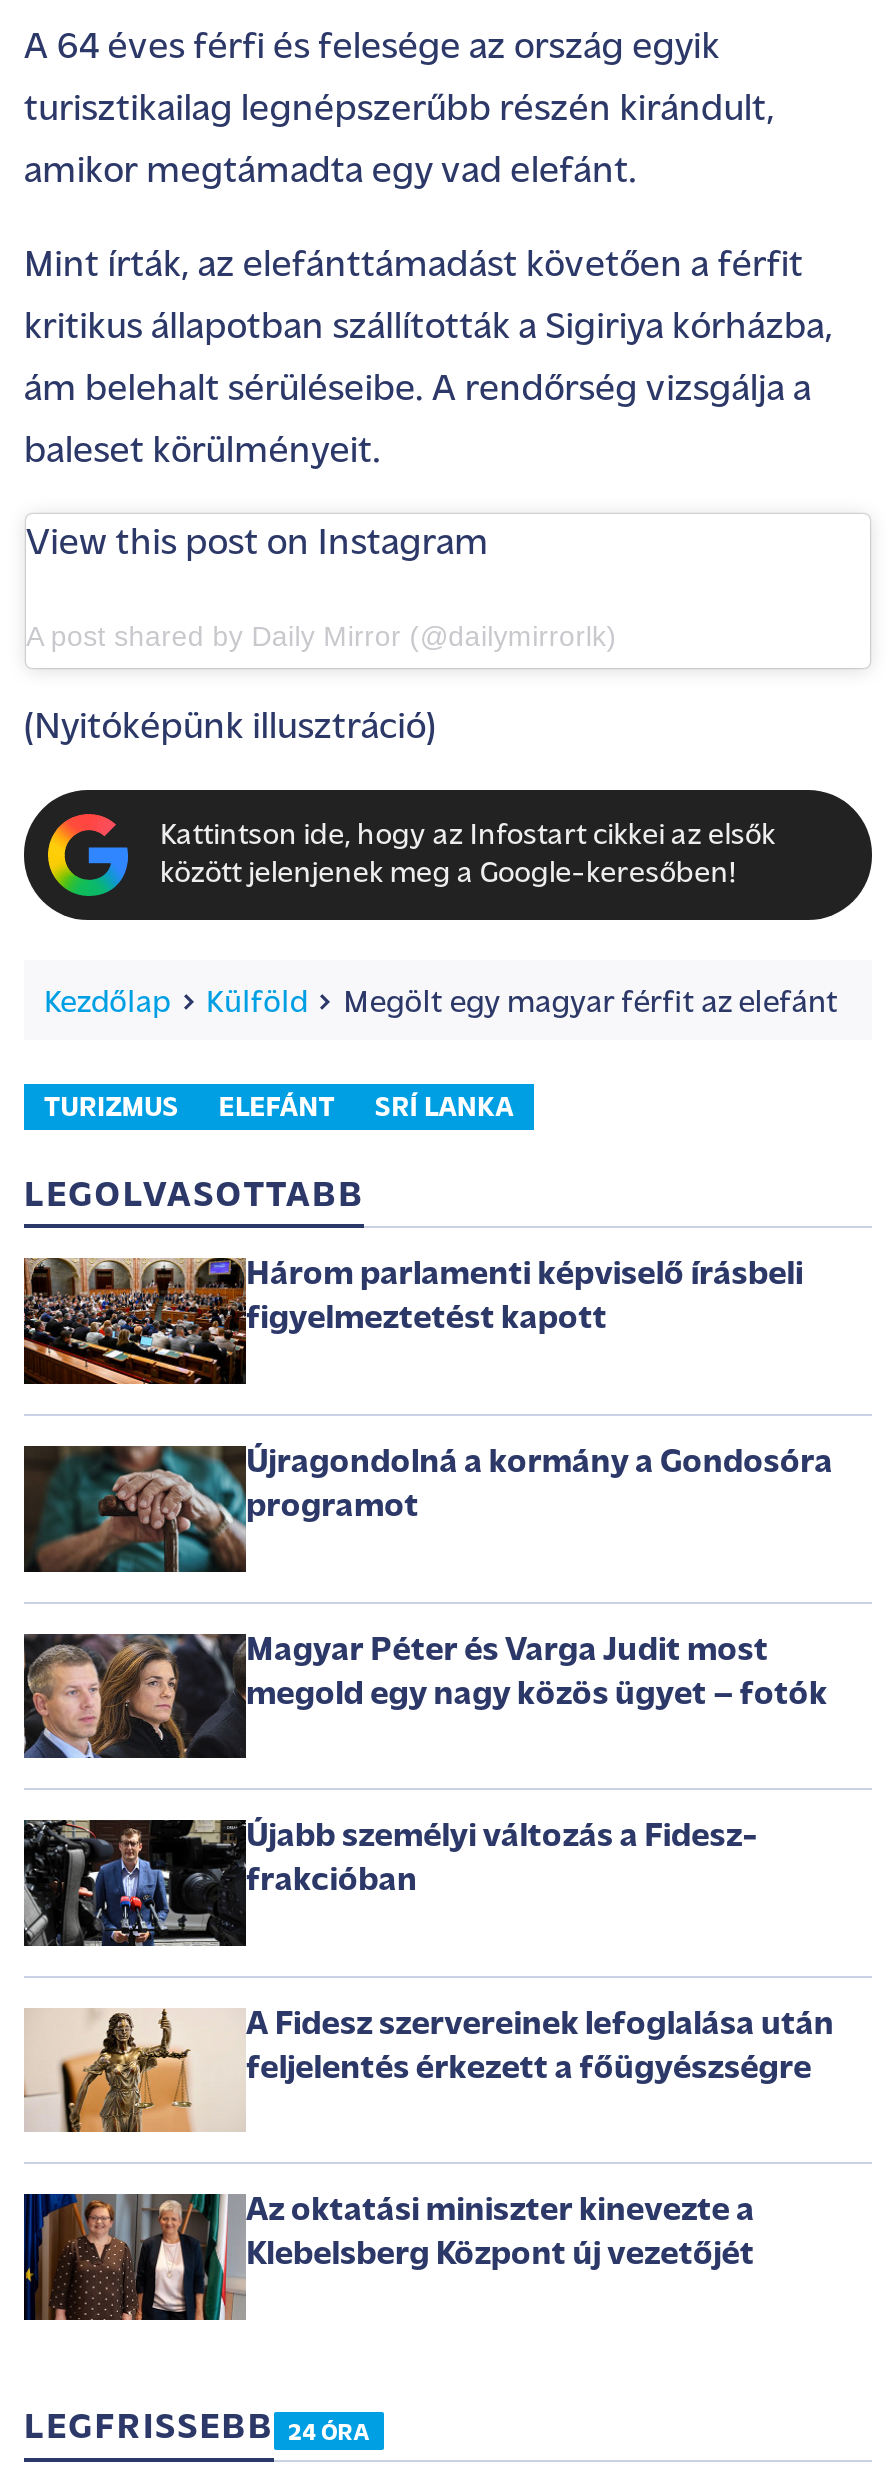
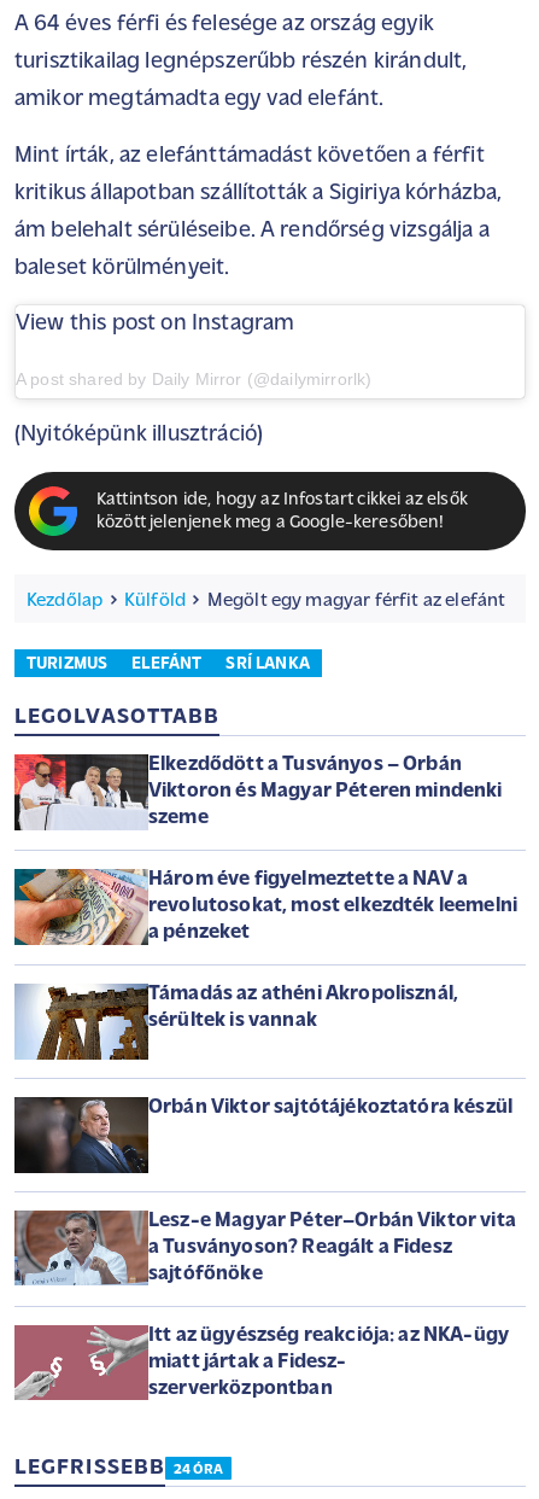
- [image]
- Három parlamenti képviselő írásbeli
- figyelmeztetést kapott
+ [image]
+ Elkezdődött a Tusványos – Orbán
+ Viktoron és Magyar Péteren mindenki
+ szeme

- [image]
- Újragondolná a kormány a Gondosóra
- programot
+ [image]
+ Három éve figyelmeztette a NAV a
+ revolutosokat, most elkezdték leemelni
+ a pénzeket

- [image]
- Magyar Péter és Varga Judit most
- megold egy nagy közös ügyet – fotók
+ [image]
+ Támadás az athéni Akropolisznál,
+ sérültek is vannak

- [image]
- Újabb személyi változás a Fidesz-
- frakcióban
+ [image]
+ Orbán Viktor sajtótájékoztatóra készül

- [image]
- A Fidesz szervereinek lefoglalása után
- feljelentés érkezett a főügyészségre
+ [image]
+ Lesz-e Magyar Péter–Orbán Viktor vita
+ a Tusványoson? Reagált a Fidesz
+ sajtófőnöke

- [image]
- Az oktatási miniszter kinevezte a
- Klebelsberg Központ új vezetőjét
+ [image]
+ Itt az ügyészség reakciója: az NKA-ügy
+ miatt jártak a Fidesz-
+ szerverközpontban
